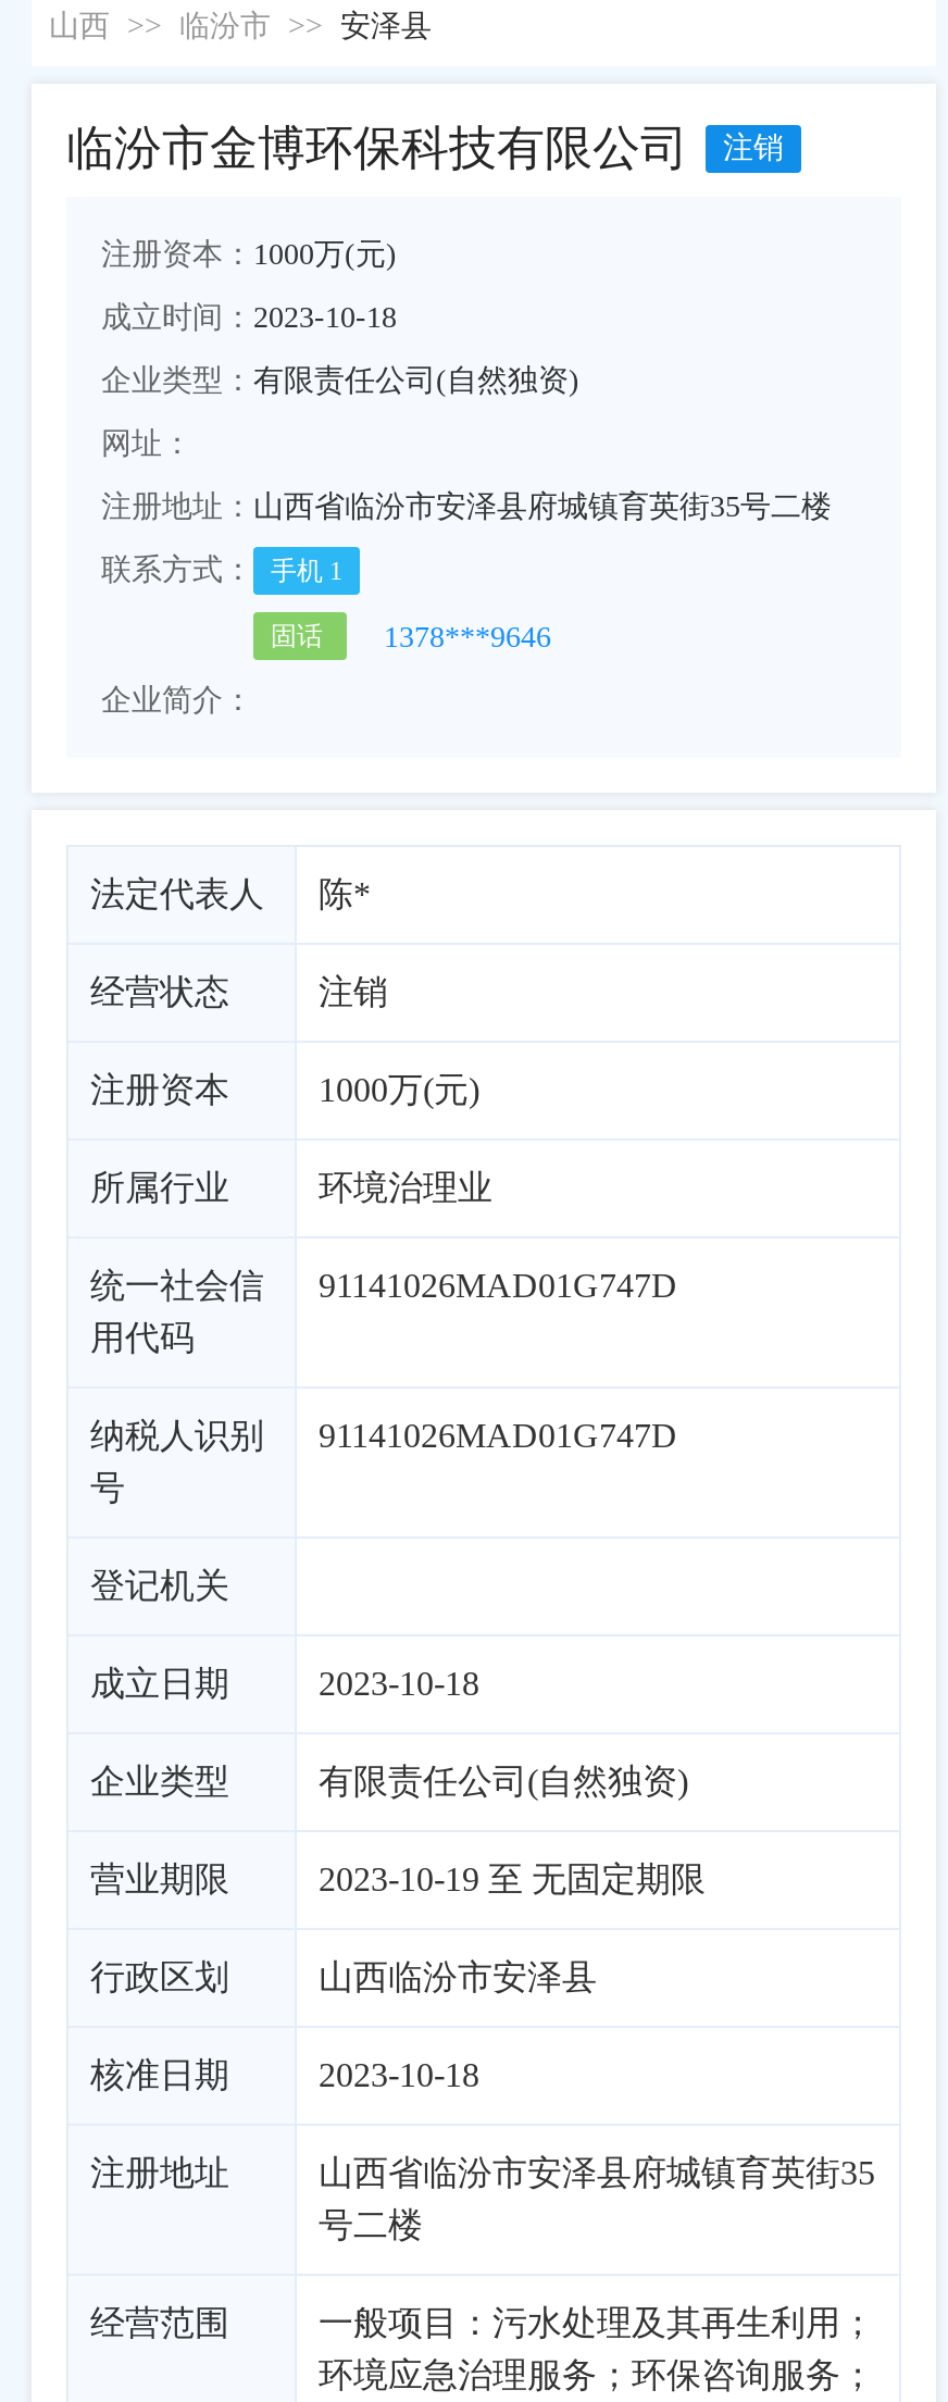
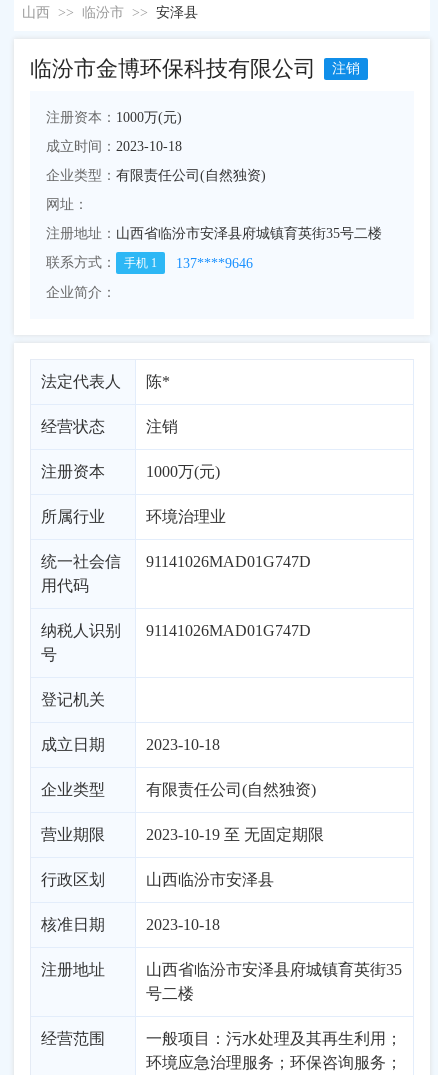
- 固话
- 1378***9646
+ 137****9646
